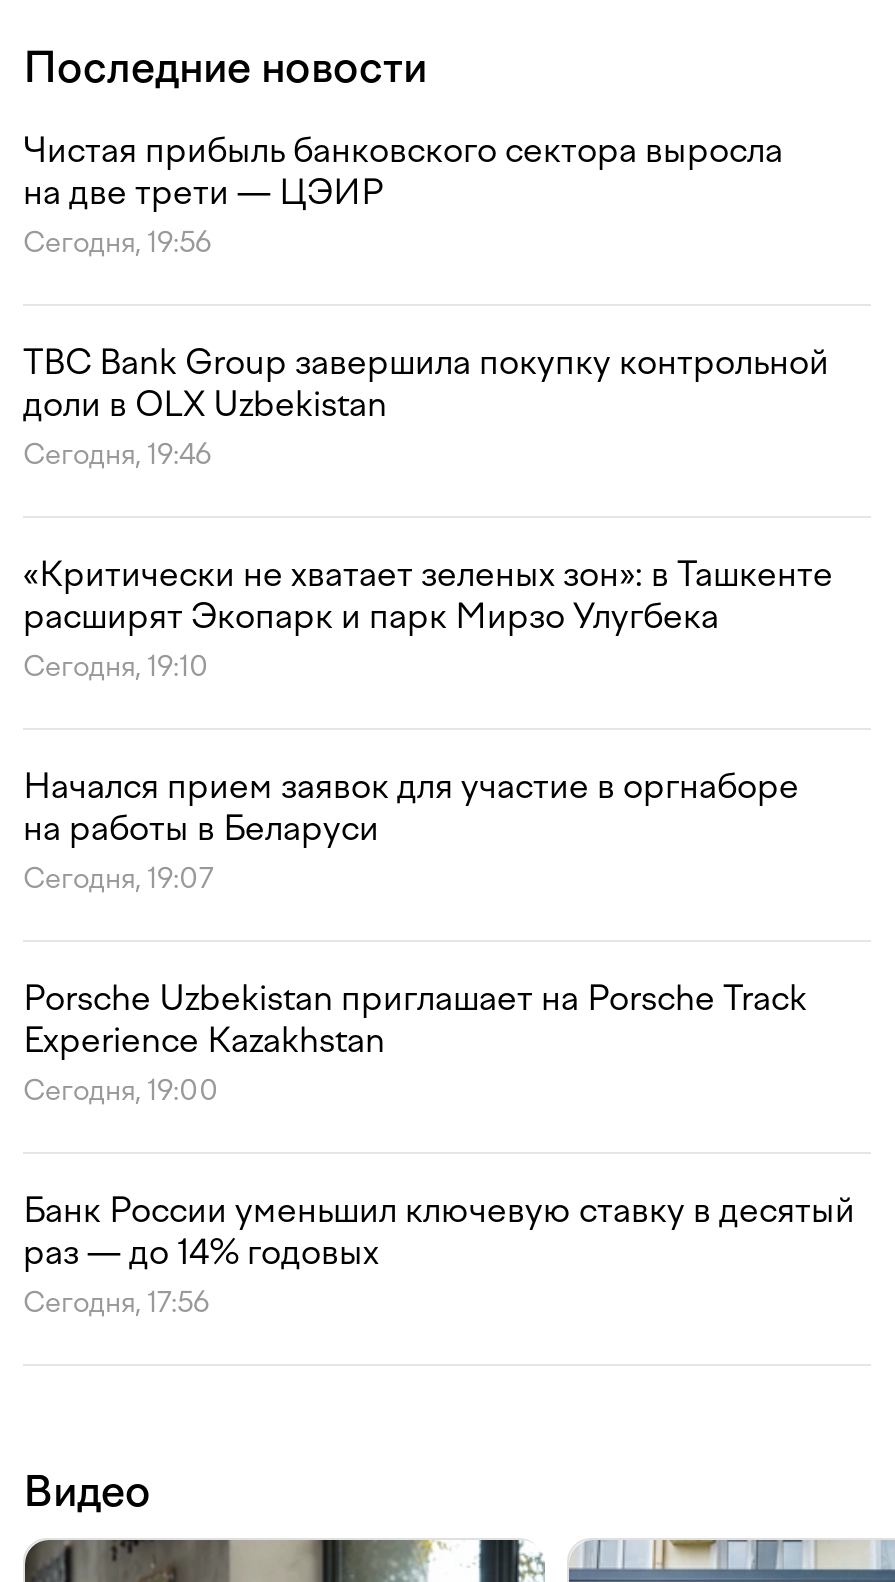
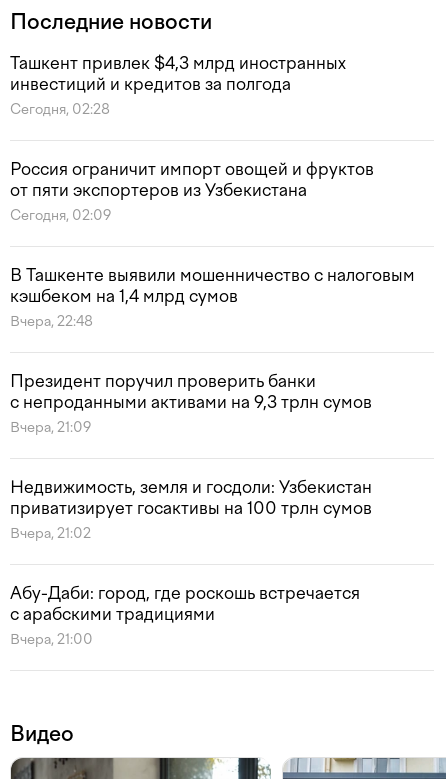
- Чистая прибыль банковского сектора выросла
- на две трети — ЦЭИР
- Сегодня, 19:56
+ Ташкент привлек $4,3 млрд иностранных
+ инвестиций и кредитов за полгода
+ Сегодня, 02:28

- TBC Bank Group завершила покупку контрольной
- доли в OLX Uzbekistan
- Сегодня, 19:46
+ Россия ограничит импорт овощей и фруктов
+ от пяти экспортеров из Узбекистана
+ Сегодня, 02:09

- «Критически не хватает зеленых зон»: в Ташкенте
- расширят Экопарк и парк Мирзо Улугбека
- Сегодня, 19:10
+ В Ташкенте выявили мошенничество с налоговым
+ кэшбеком на 1,4 млрд сумов
+ Вчера, 22:48

- Начался прием заявок для участие в оргнаборе
- на работы в Беларуси
- Сегодня, 19:07
+ Президент поручил проверить банки
+ с непроданными активами на 9,3 трлн сумов
+ Вчера, 21:09

- Porsche Uzbekistan приглашает на Porsche Track
- Experience Kazakhstan
- Сегодня, 19:00
+ Недвижимость, земля и госдоли: Узбекистан
+ приватизирует госактивы на 100 трлн сумов
+ Вчера, 21:02

- Банк России уменьшил ключевую ставку в десятый
- раз — до 14% годовых
- Сегодня, 17:56
+ Абу-Даби: город, где роскошь встречается
+ с арабскими традициями
+ Вчера, 21:00
